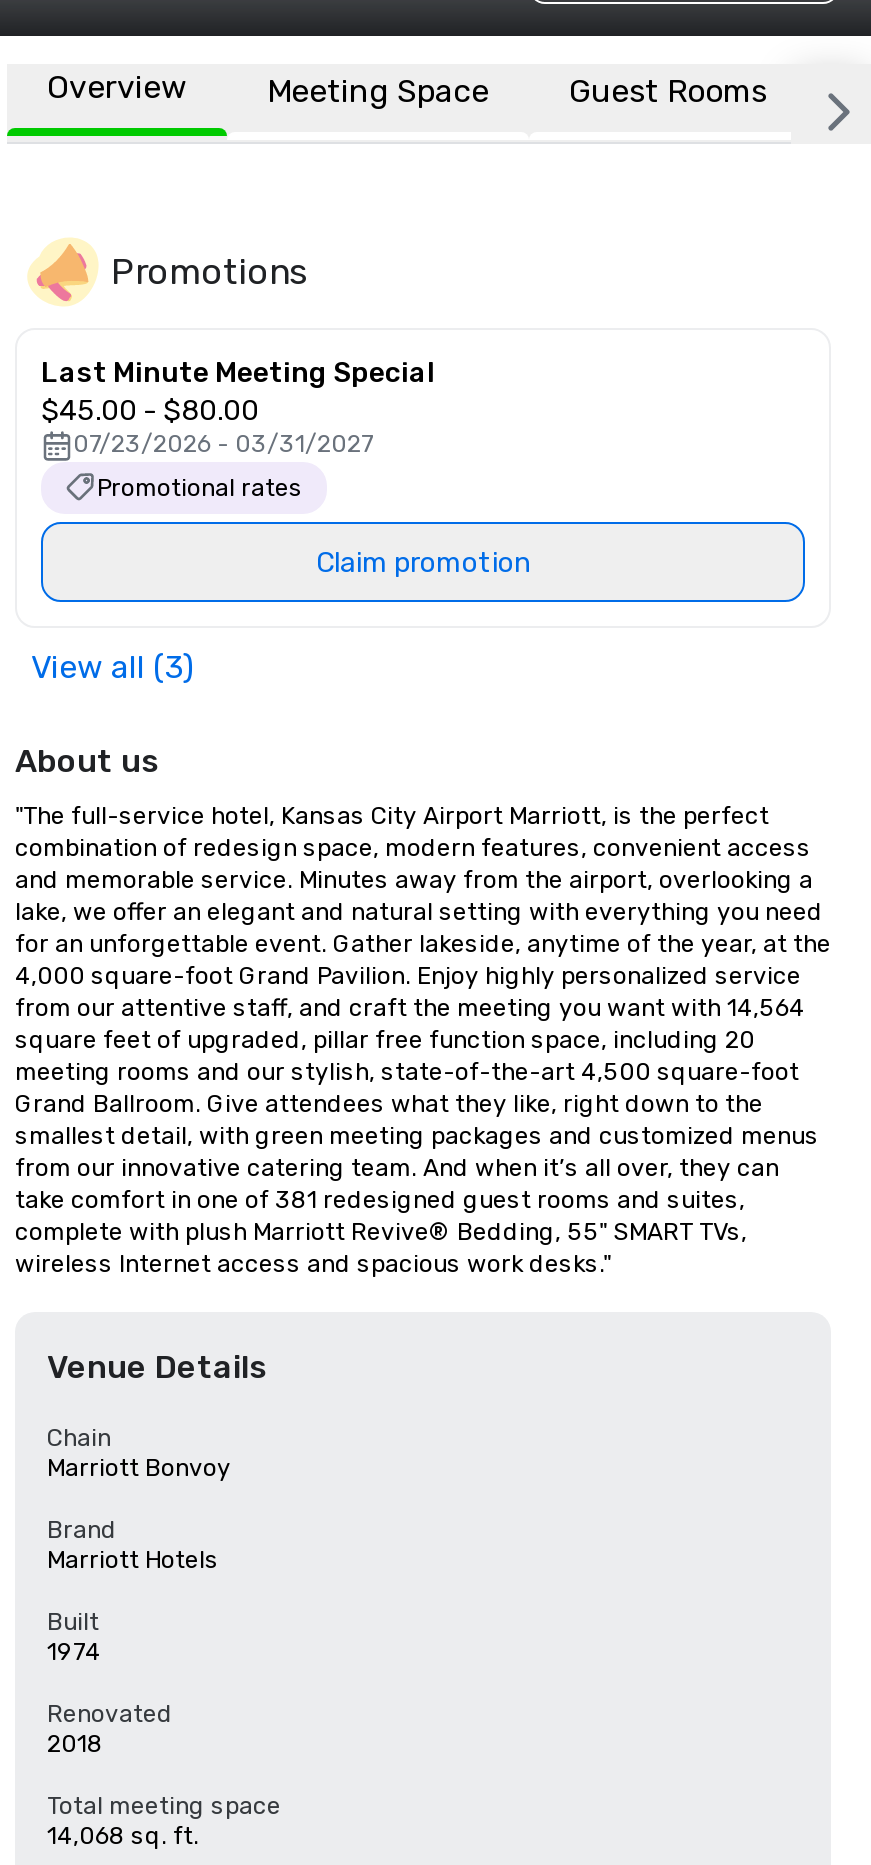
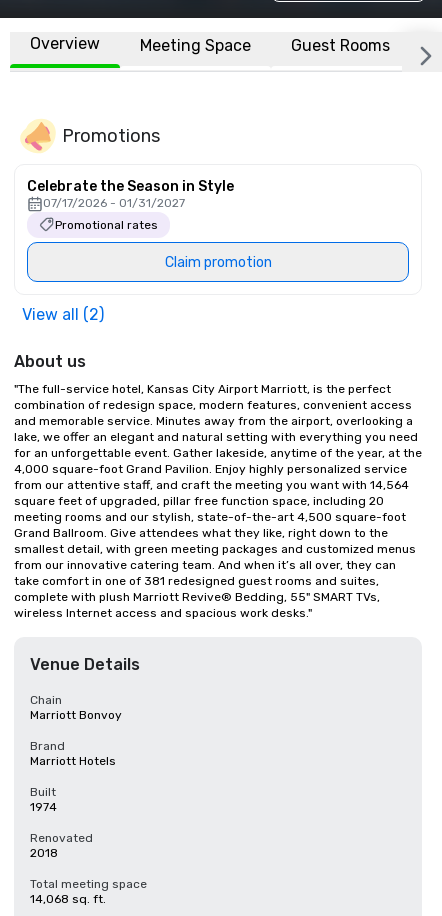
- Last Minute Meeting Special
- $45.00 - $80.00
- 07/23/2026 - 03/31/2027
+ Celebrate the Season in Style
+ 07/17/2026 - 01/31/2027

- View all (3)
+ View all (2)
